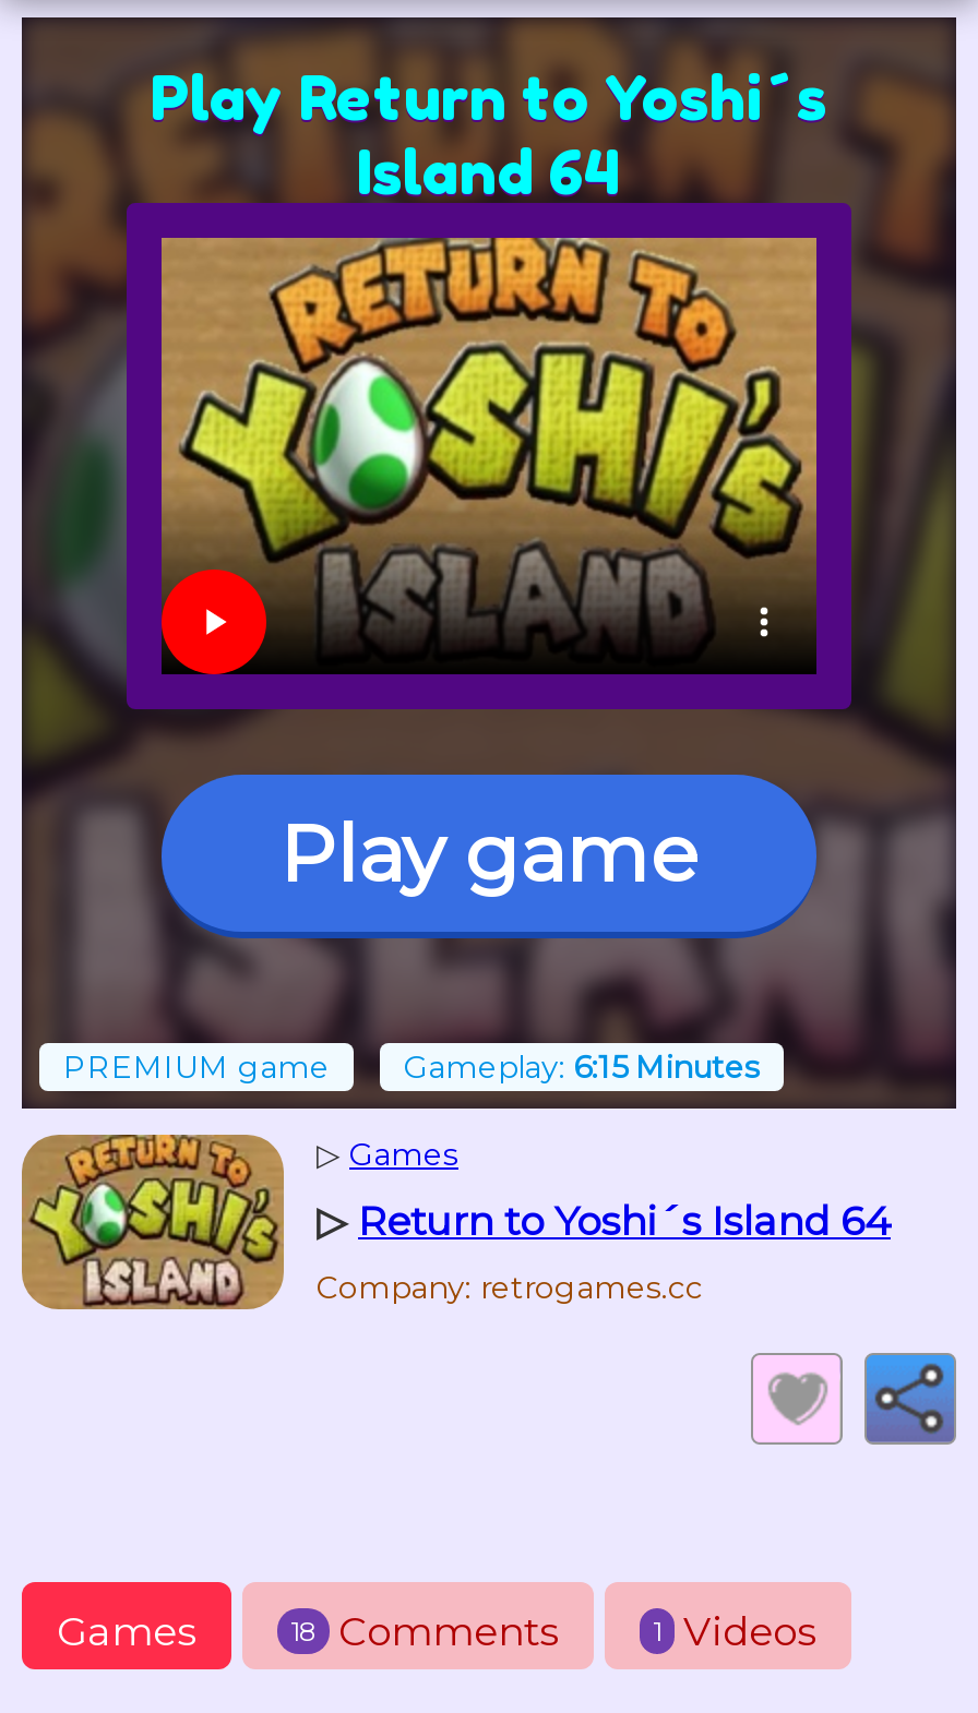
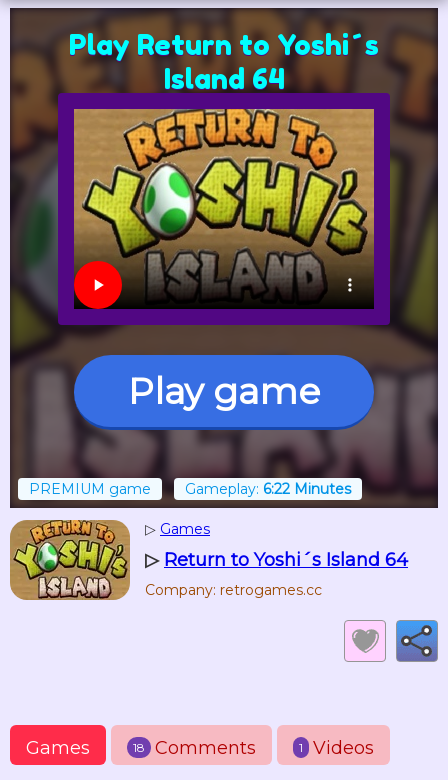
- Gameplay: 6:15 Minutes
+ Gameplay: 6:22 Minutes
